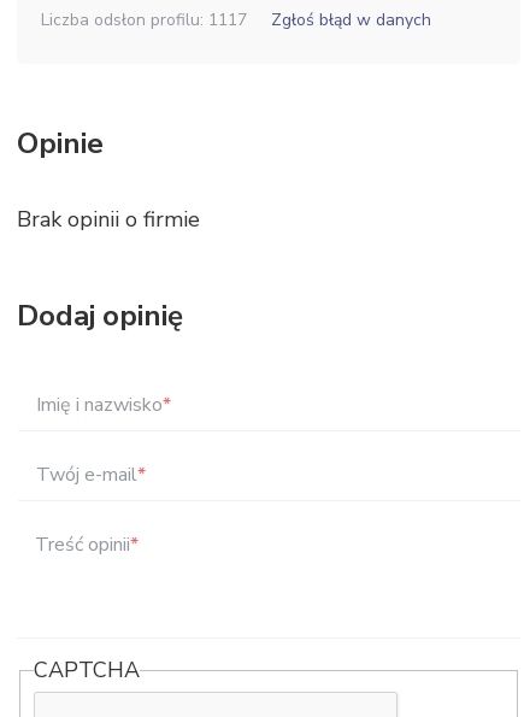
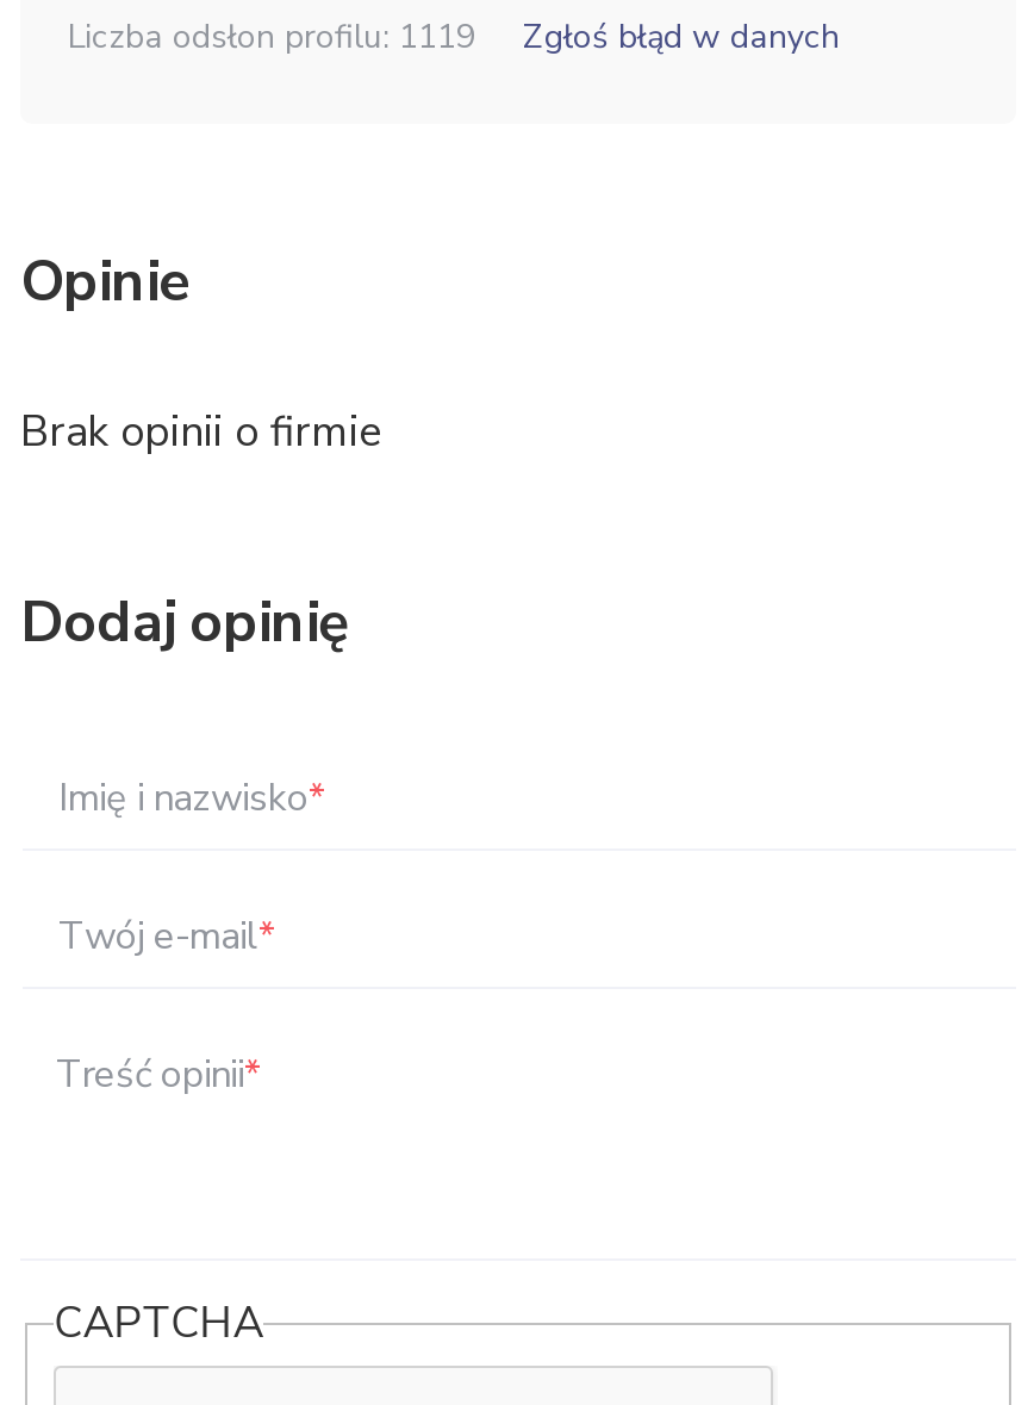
- Liczba odsłon profilu: 1117
+ Liczba odsłon profilu: 1119
